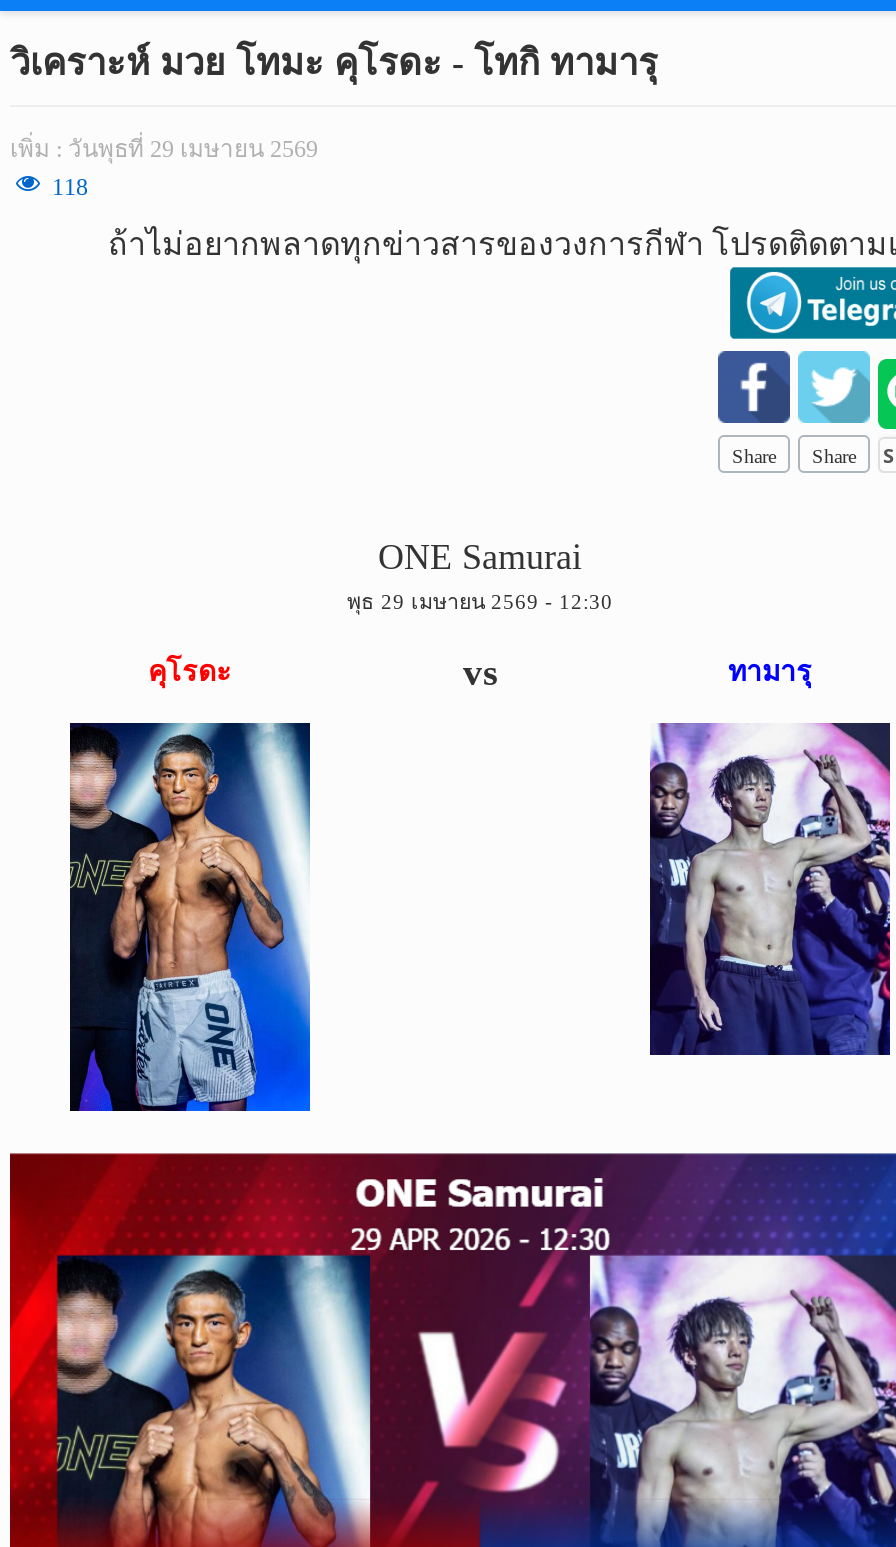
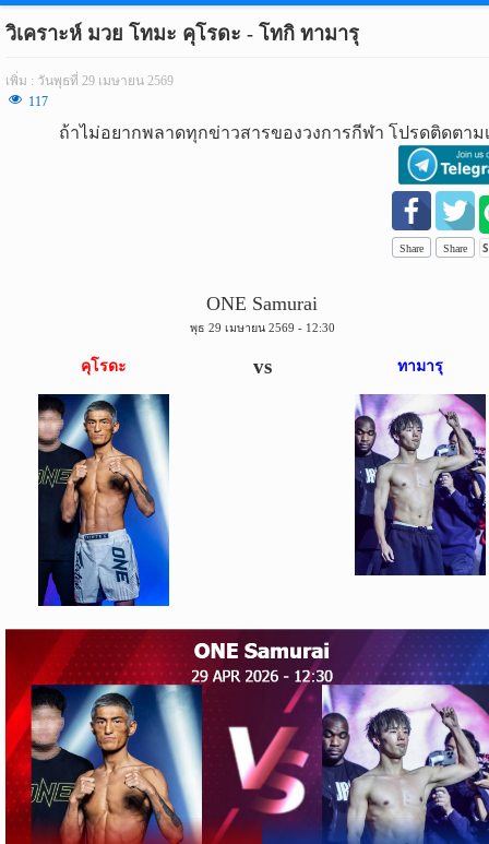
- 118
+ 117
